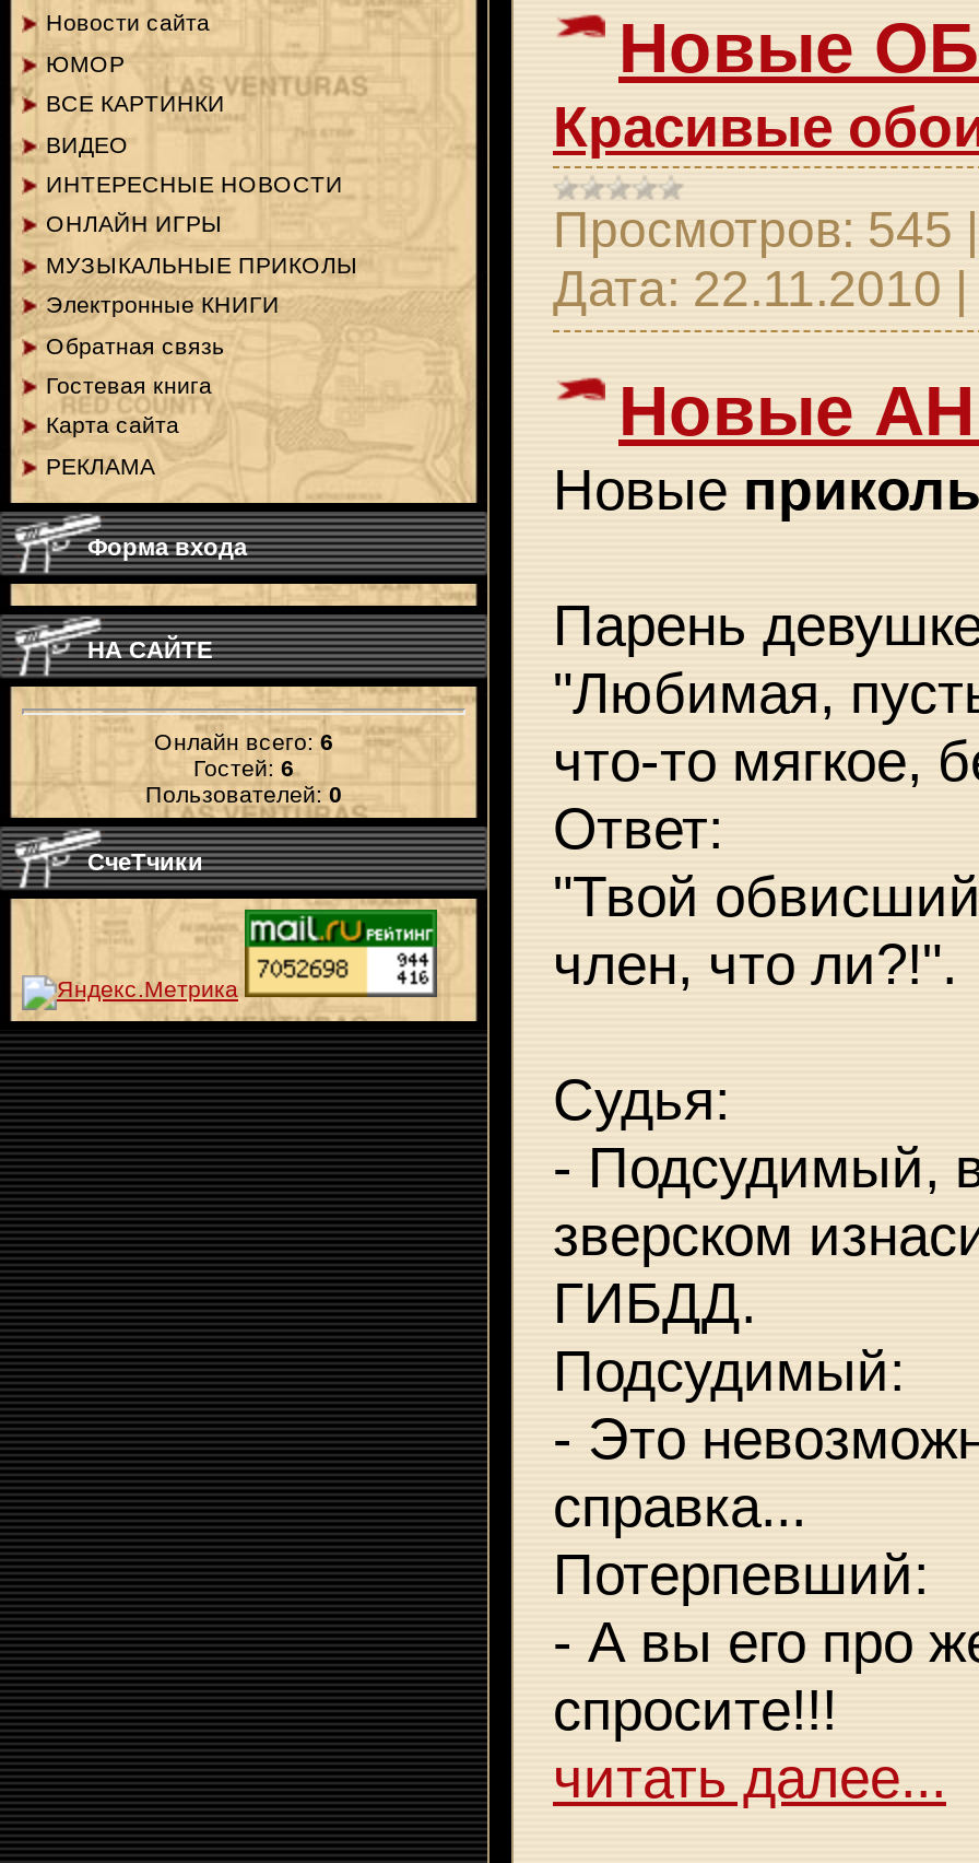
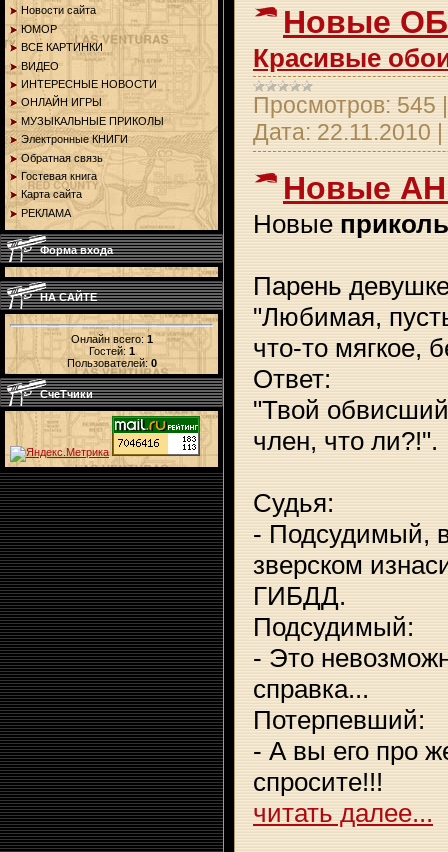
- Онлайн всего: 6
+ Онлайн всего: 1

- Гостей: 6
+ Гостей: 1
